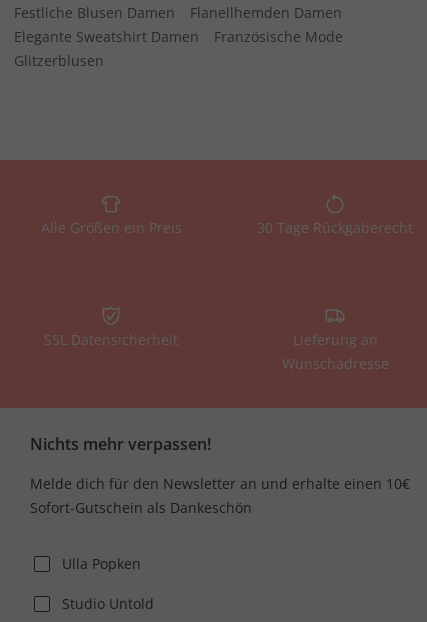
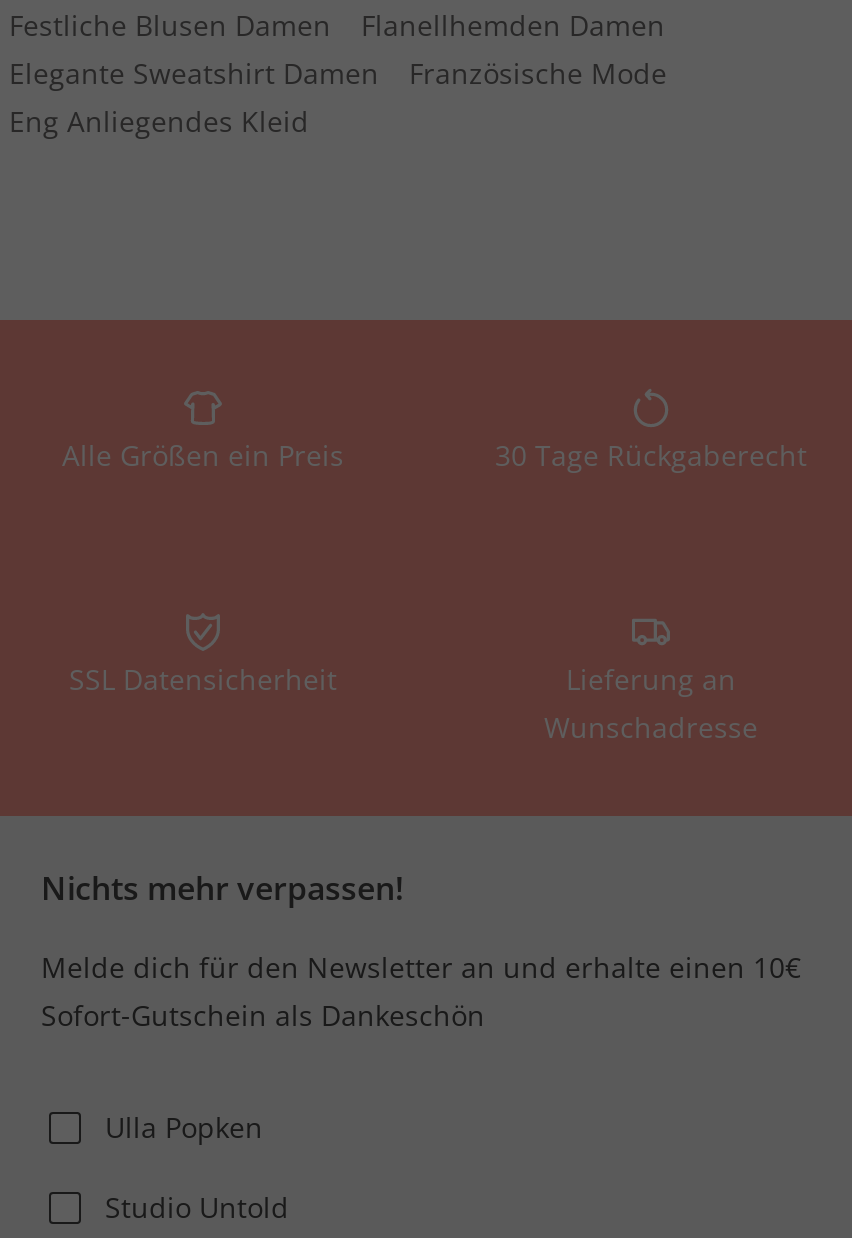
- Glitzerblusen
+ Eng Anliegendes Kleid
